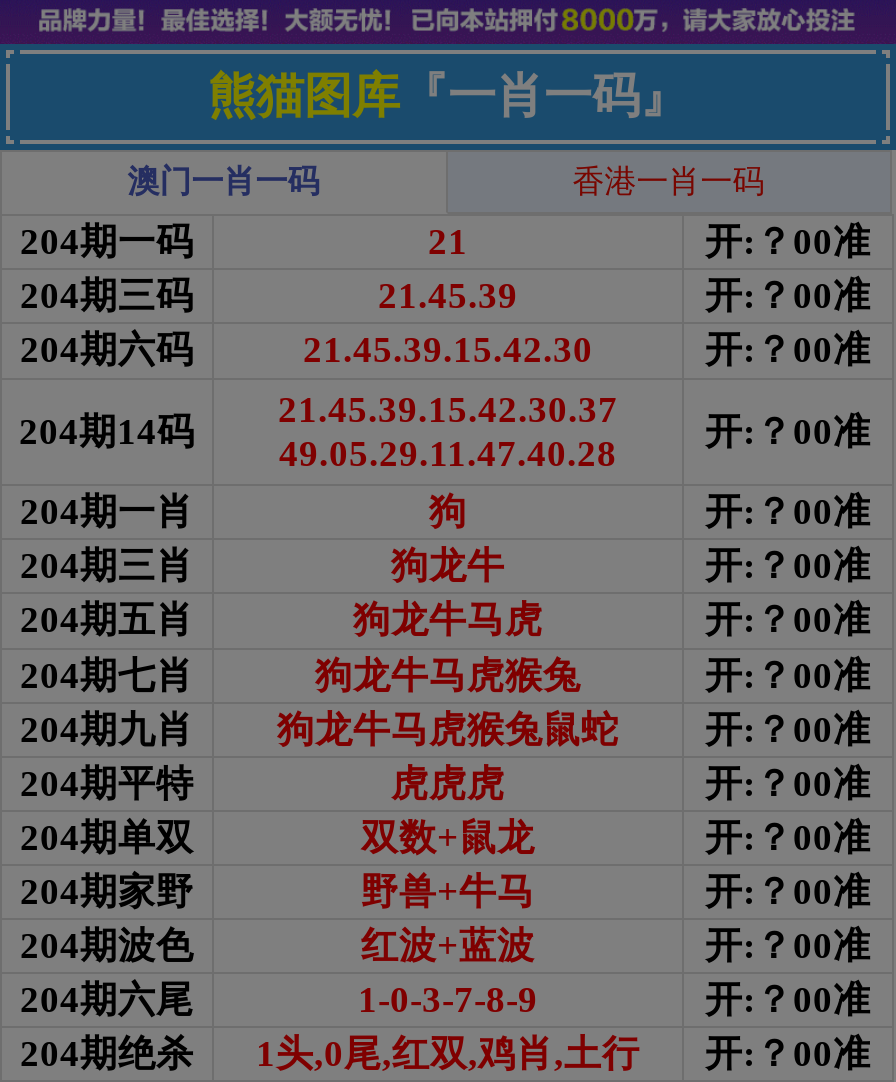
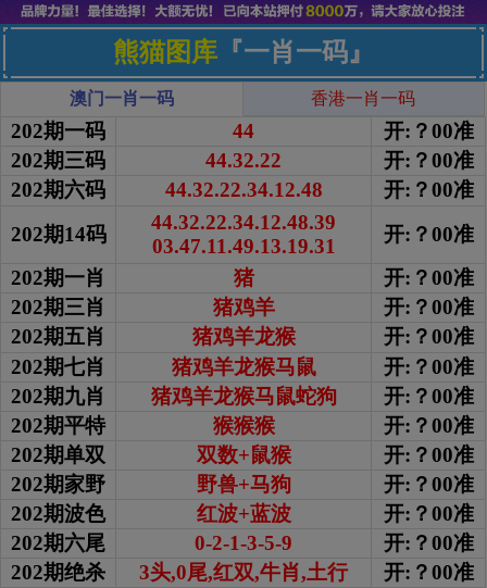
- 204期一码
+ 202期一码

- 21
+ 44

- 204期三码
+ 202期三码

- 21.45.39
+ 44.32.22

- 204期六码
+ 202期六码

- 21.45.39.15.42.30
+ 44.32.22.34.12.48

- 21.45.39.15.42.30.37
+ 44.32.22.34.12.48.39

- 204期14码
+ 202期14码

- 49.05.29.11.47.40.28
+ 03.47.11.49.13.19.31

- 204期一肖
- 狗
+ 202期一肖
+ 猪

- 204期三肖
- 狗龙牛
+ 202期三肖
+ 猪鸡羊

- 204期五肖
- 狗龙牛马虎
+ 202期五肖
+ 猪鸡羊龙猴

- 204期七肖
- 狗龙牛马虎猴兔
+ 202期七肖
+ 猪鸡羊龙猴马鼠

- 204期九肖
- 狗龙牛马虎猴兔鼠蛇
+ 202期九肖
+ 猪鸡羊龙猴马鼠蛇狗

- 204期平特
- 虎虎虎
+ 202期平特
+ 猴猴猴

- 204期单双
+ 202期单双

- 双数+鼠龙
+ 双数+鼠猴

- 204期家野
+ 202期家野

- 野兽+牛马
+ 野兽+马狗

- 204期波色
+ 202期波色

- 204期六尾
+ 202期六尾

- 1-0-3-7-8-9
+ 0-2-1-3-5-9

- 204期绝杀
+ 202期绝杀

- 1头,0尾,红双,鸡肖,土行
+ 3头,0尾,红双,牛肖,土行
